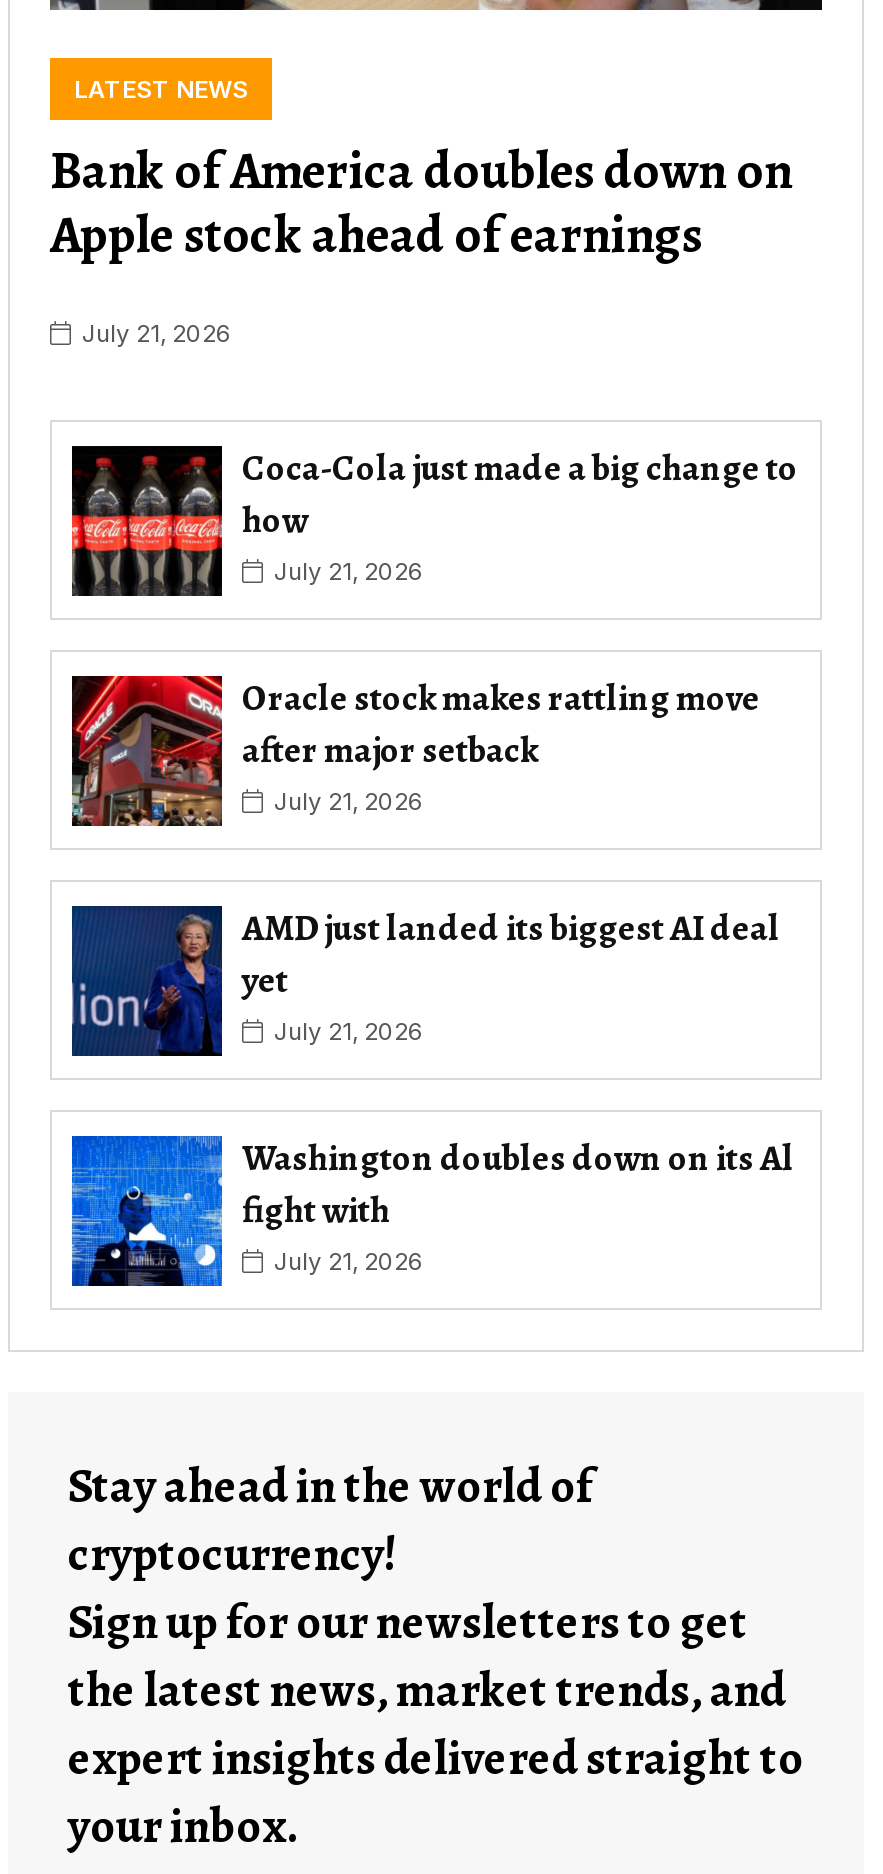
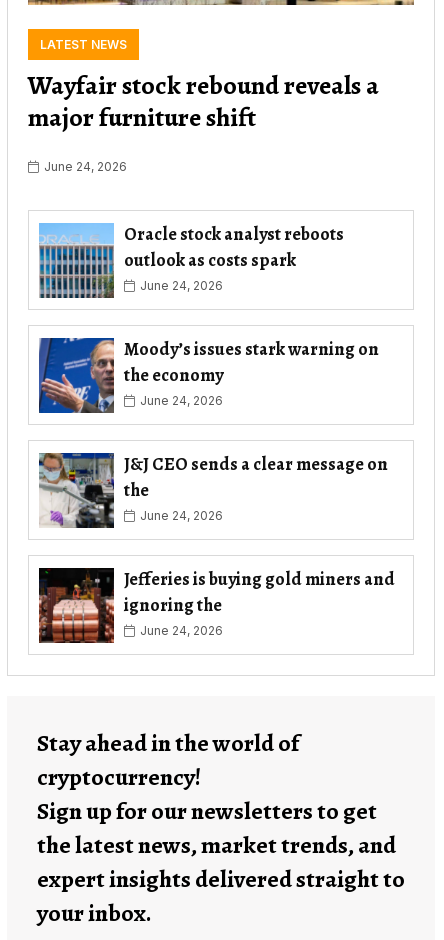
- Bank of America doubles down on
- Apple stock ahead of earnings
+ Wayfair stock rebound reveals a
+ major furniture shift

- July 21, 2026
+ June 24, 2026

- [image]
- Coca-Cola just made a big change to
- how
- July 21, 2026
+ [image]
+ Oracle stock analyst reboots
+ outlook as costs spark
+ June 24, 2026

- [image]
- Oracle stock makes rattling move
- after major setback
- July 21, 2026
+ [image]
+ Moody’s issues stark warning on
+ the economy
+ June 24, 2026

- [image]
- AMD just landed its biggest AI deal
- yet
- July 21, 2026
+ [image]
+ J&J CEO sends a clear message on
+ the
+ June 24, 2026

- [image]
- Washington doubles down on its Al
- fight with
- July 21, 2026
+ [image]
+ Jefferies is buying gold miners and
+ ignoring the
+ June 24, 2026
